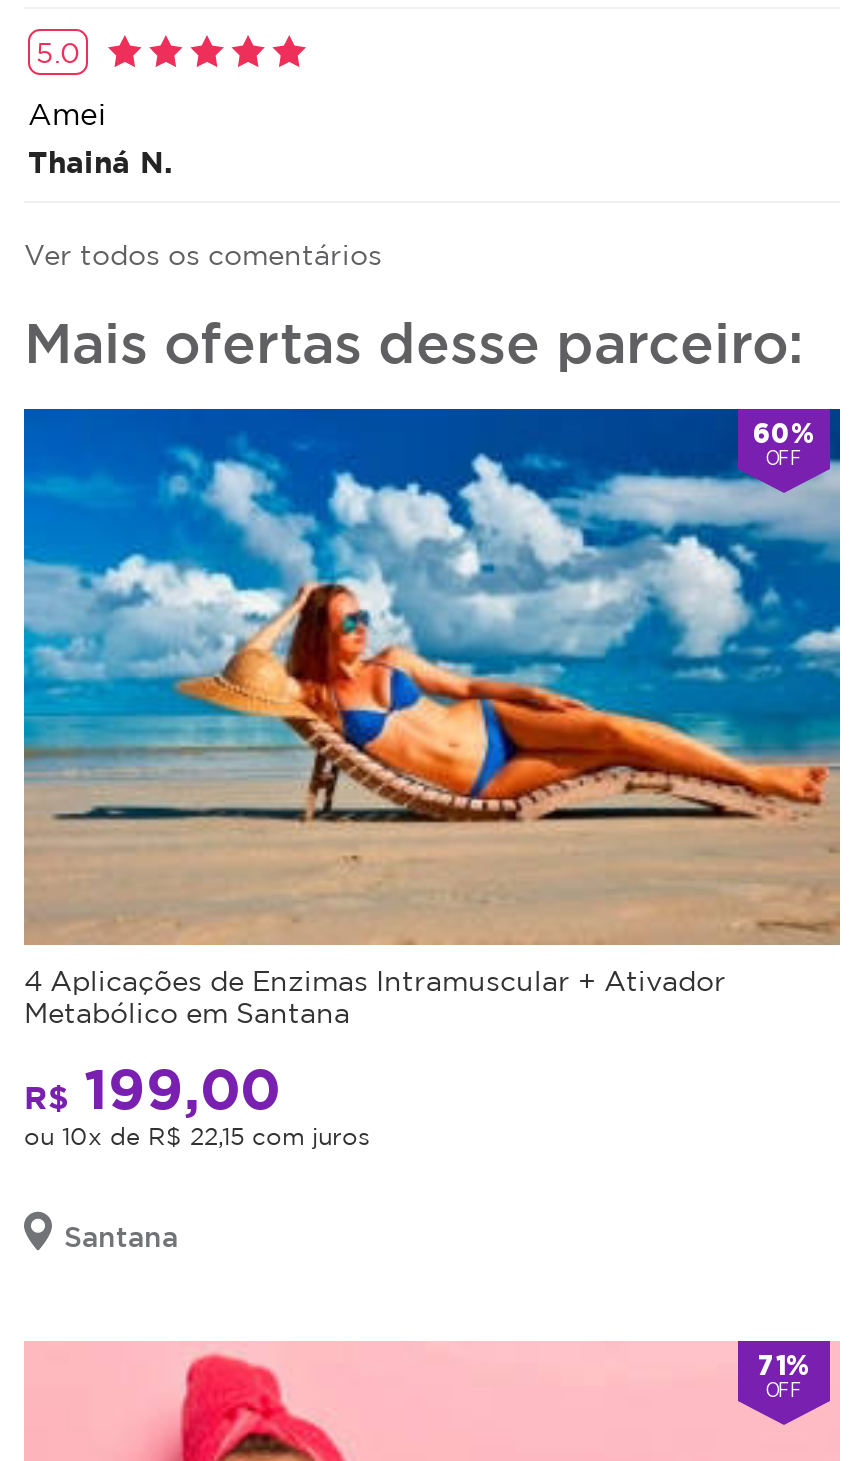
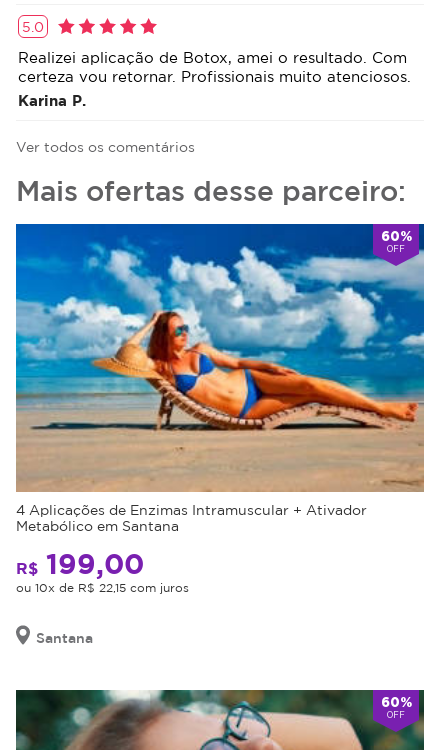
- Amei
- Thainá N.
+ Realizei aplicação de Botox, amei o resultado. Com
+ certeza vou retornar. Profissionais muito atenciosos.
+ Karina P.

- 71%
+ 60%
